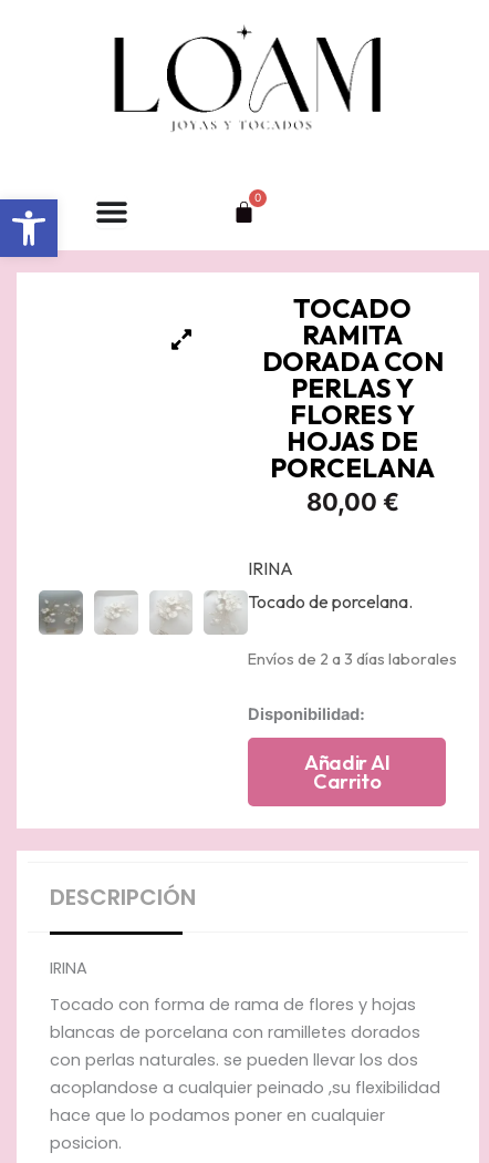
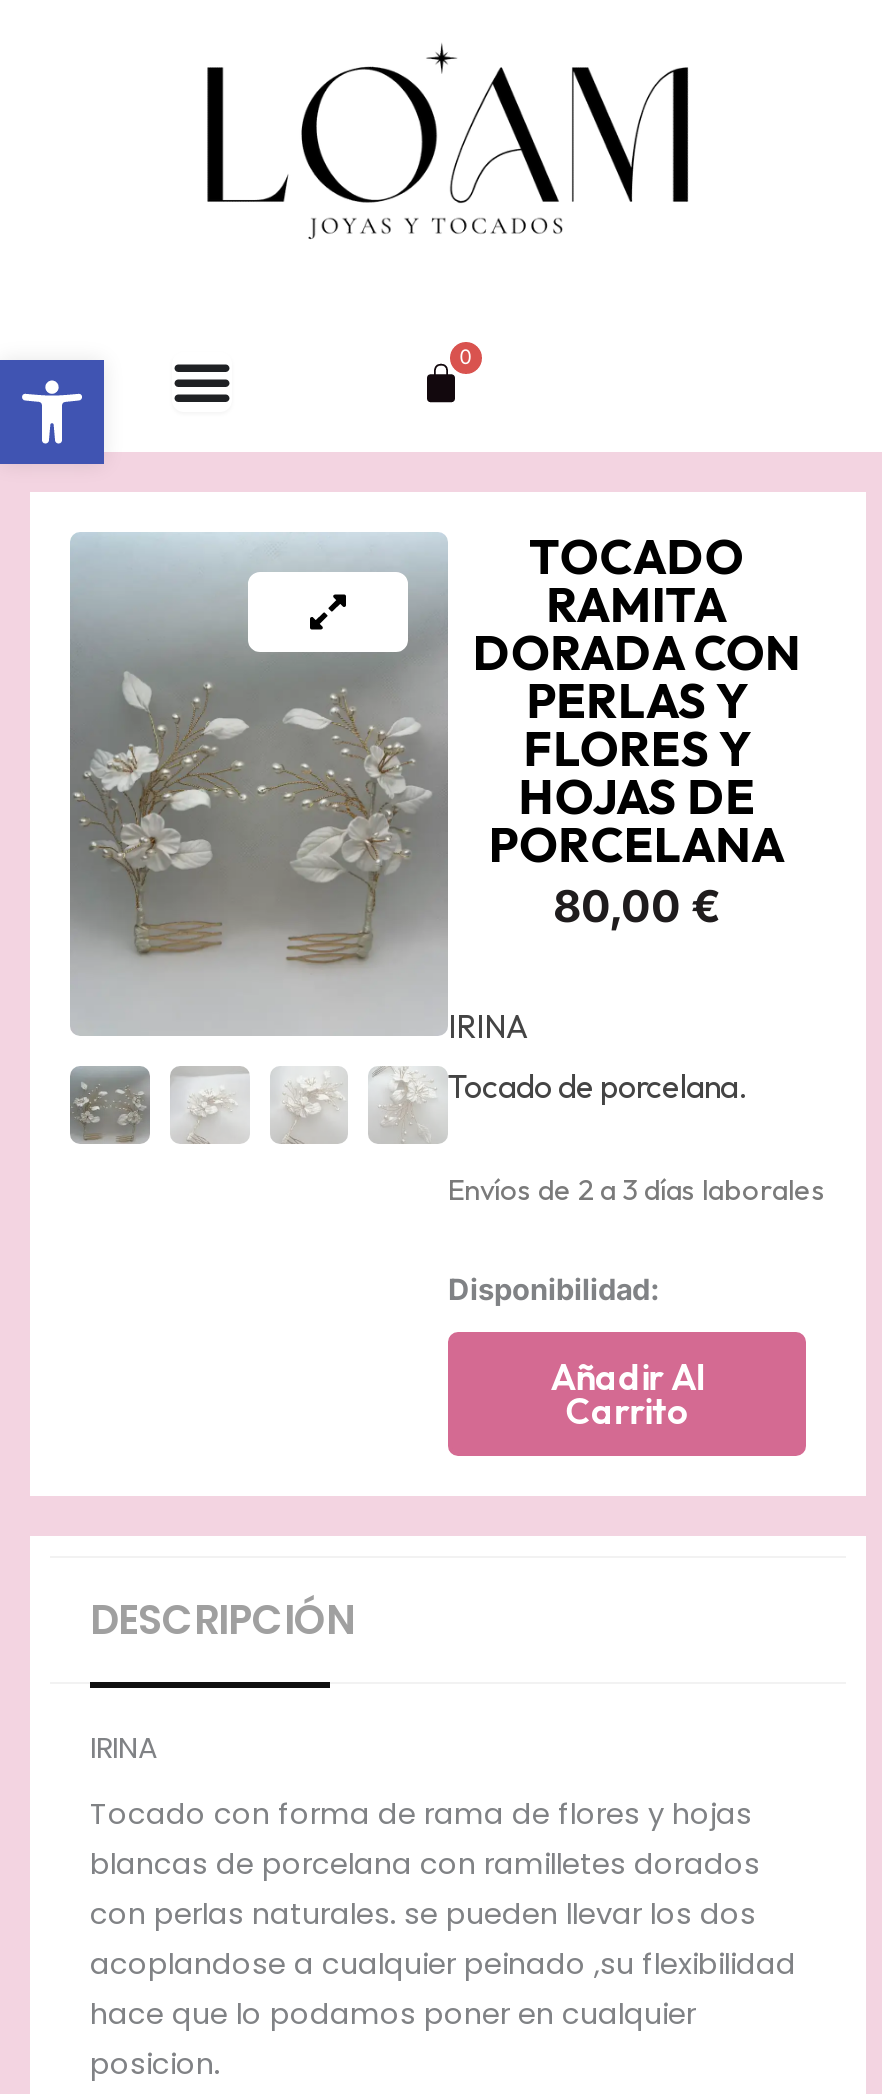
+ [image]
